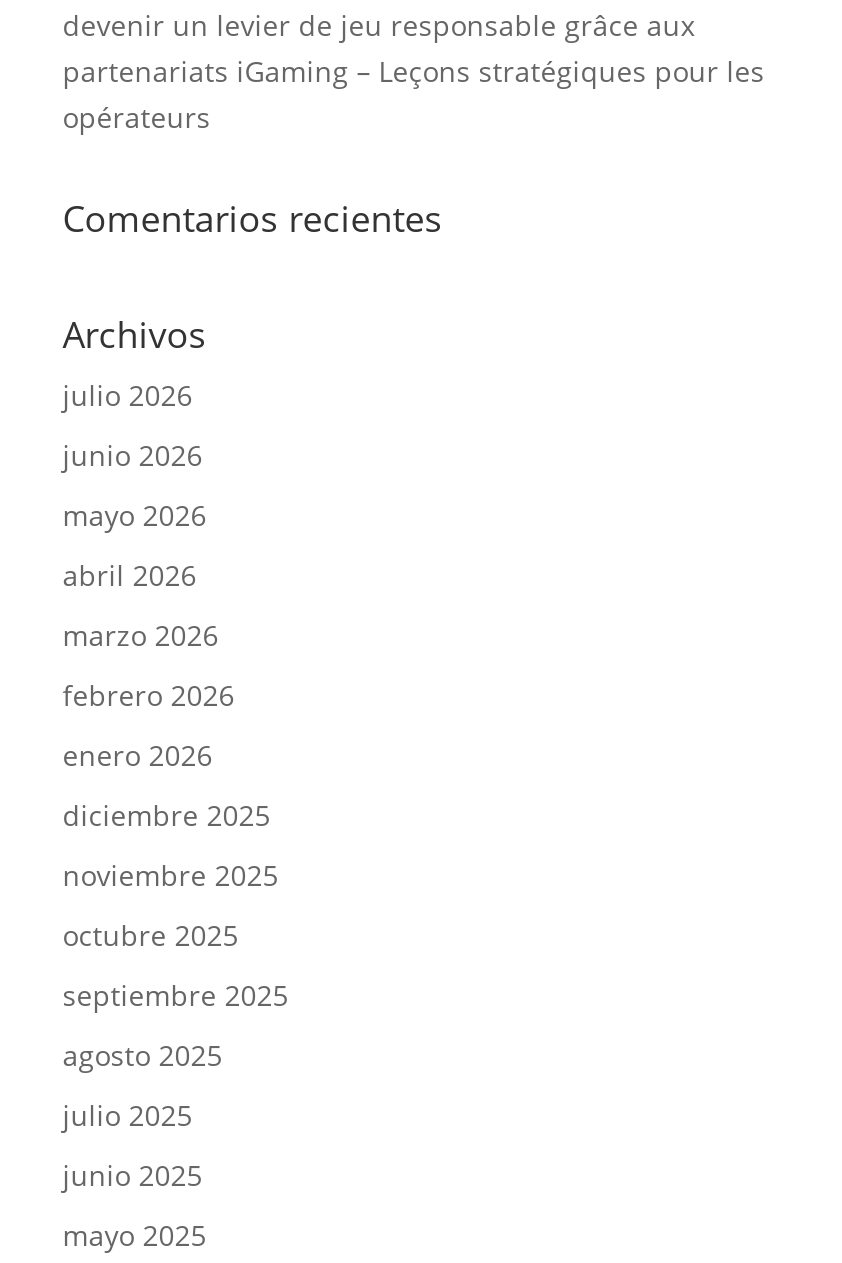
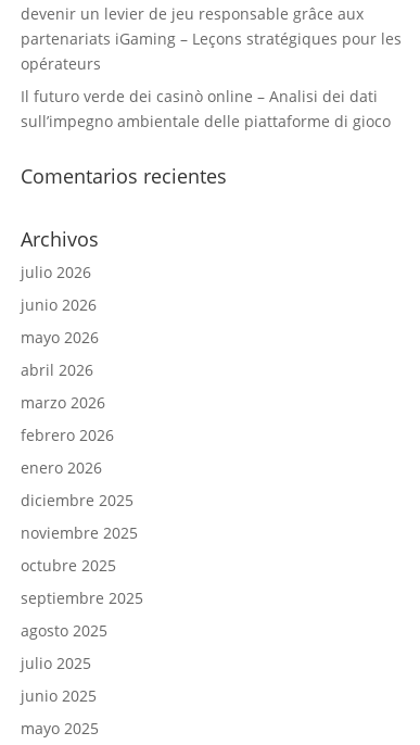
+ Il futuro verde dei casinò online – Analisi dei dati
+ sull’impegno ambientale delle piattaforme di gioco
